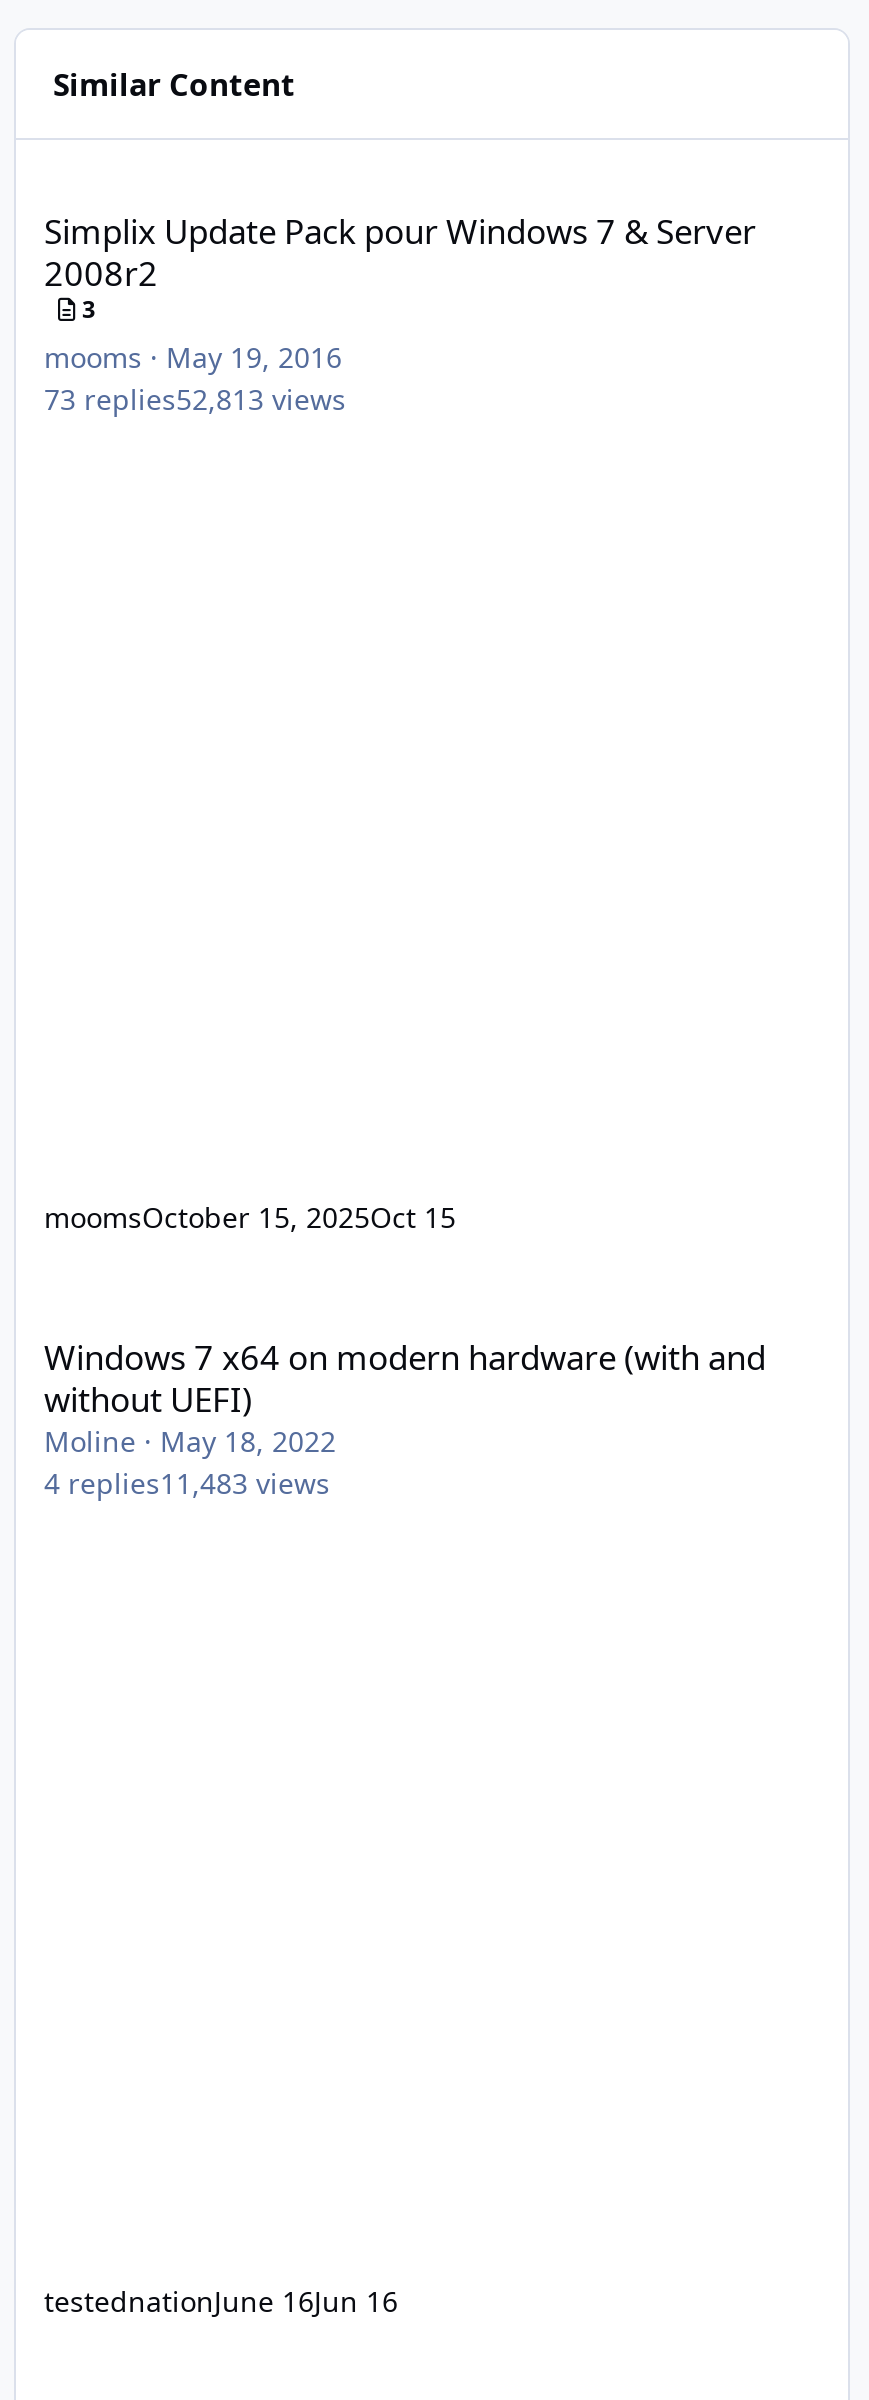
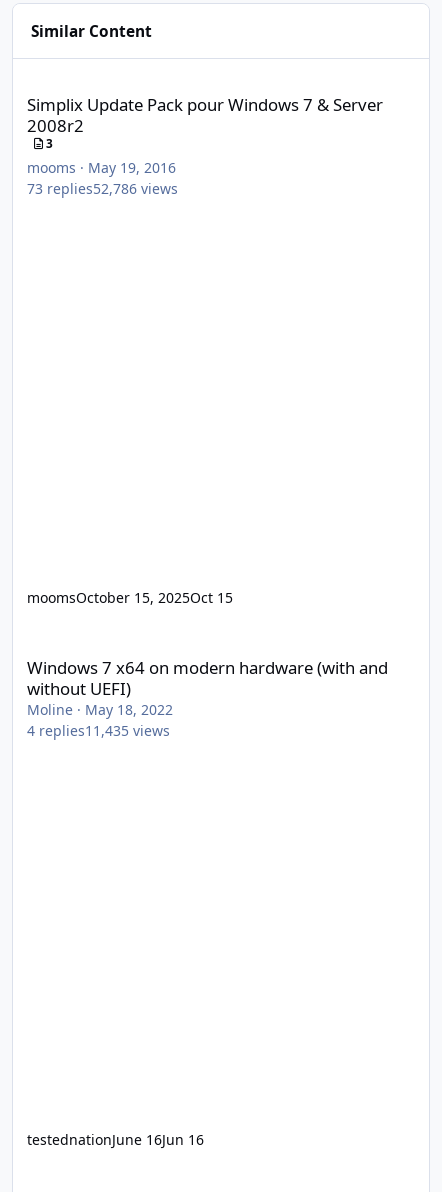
- 73 replies52,813 views
+ 73 replies52,786 views

- 4 replies11,483 views
+ 4 replies11,435 views
